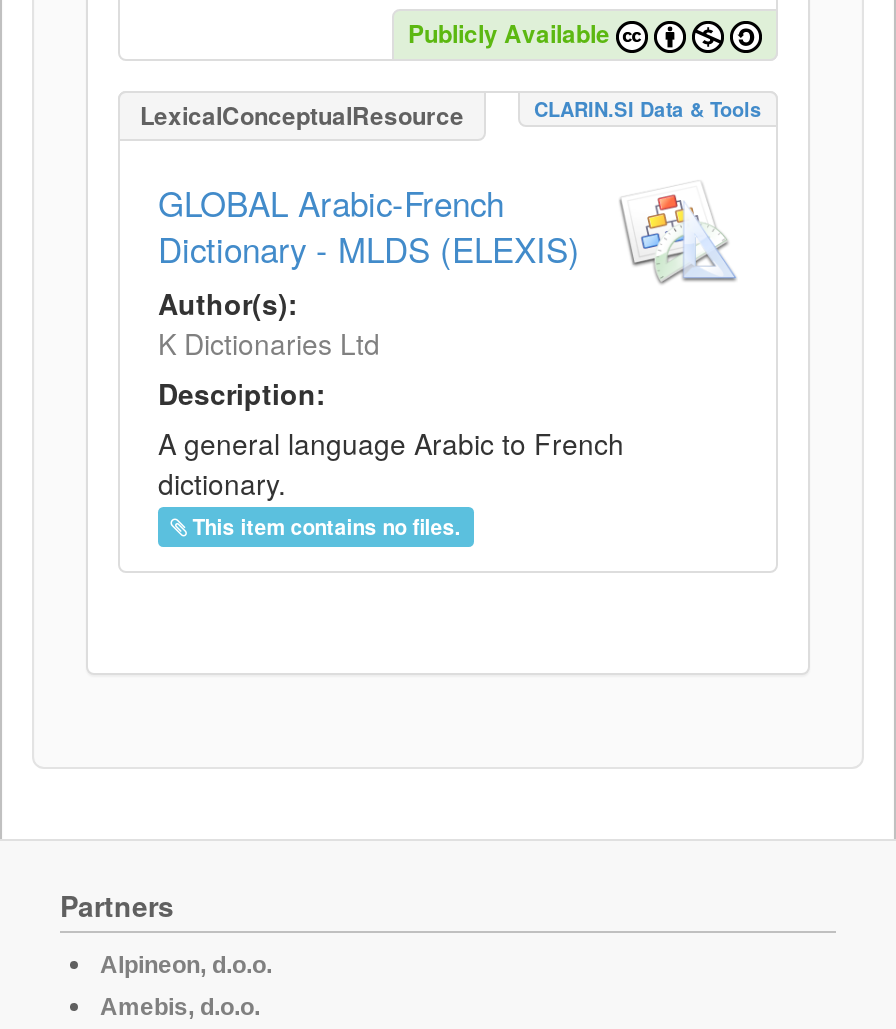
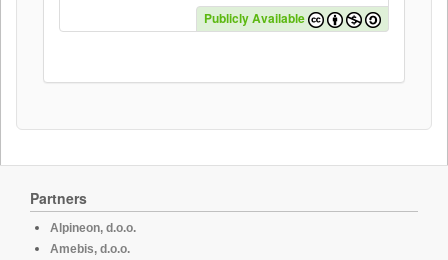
- [image]
- LexicalConceptualResource
- CLARIN.SI Data & Tools
- GLOBAL Arabic-French
- Dictionary - MLDS (ELEXIS)
- Author(s):
- K Dictionaries Ltd
- Description:
- A general language Arabic to French
- dictionary.
- This item contains no files.
